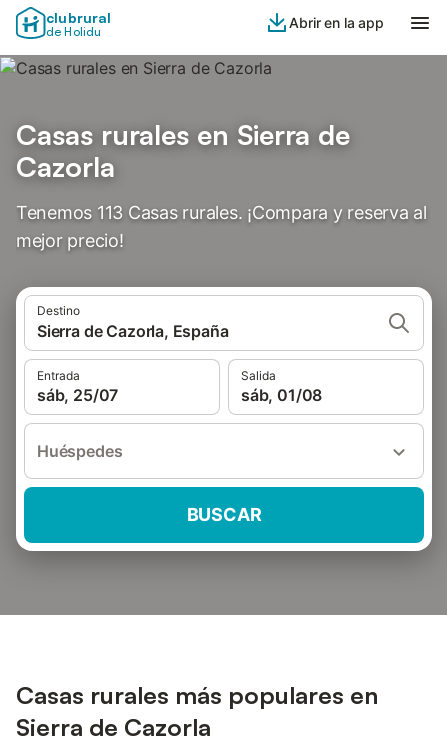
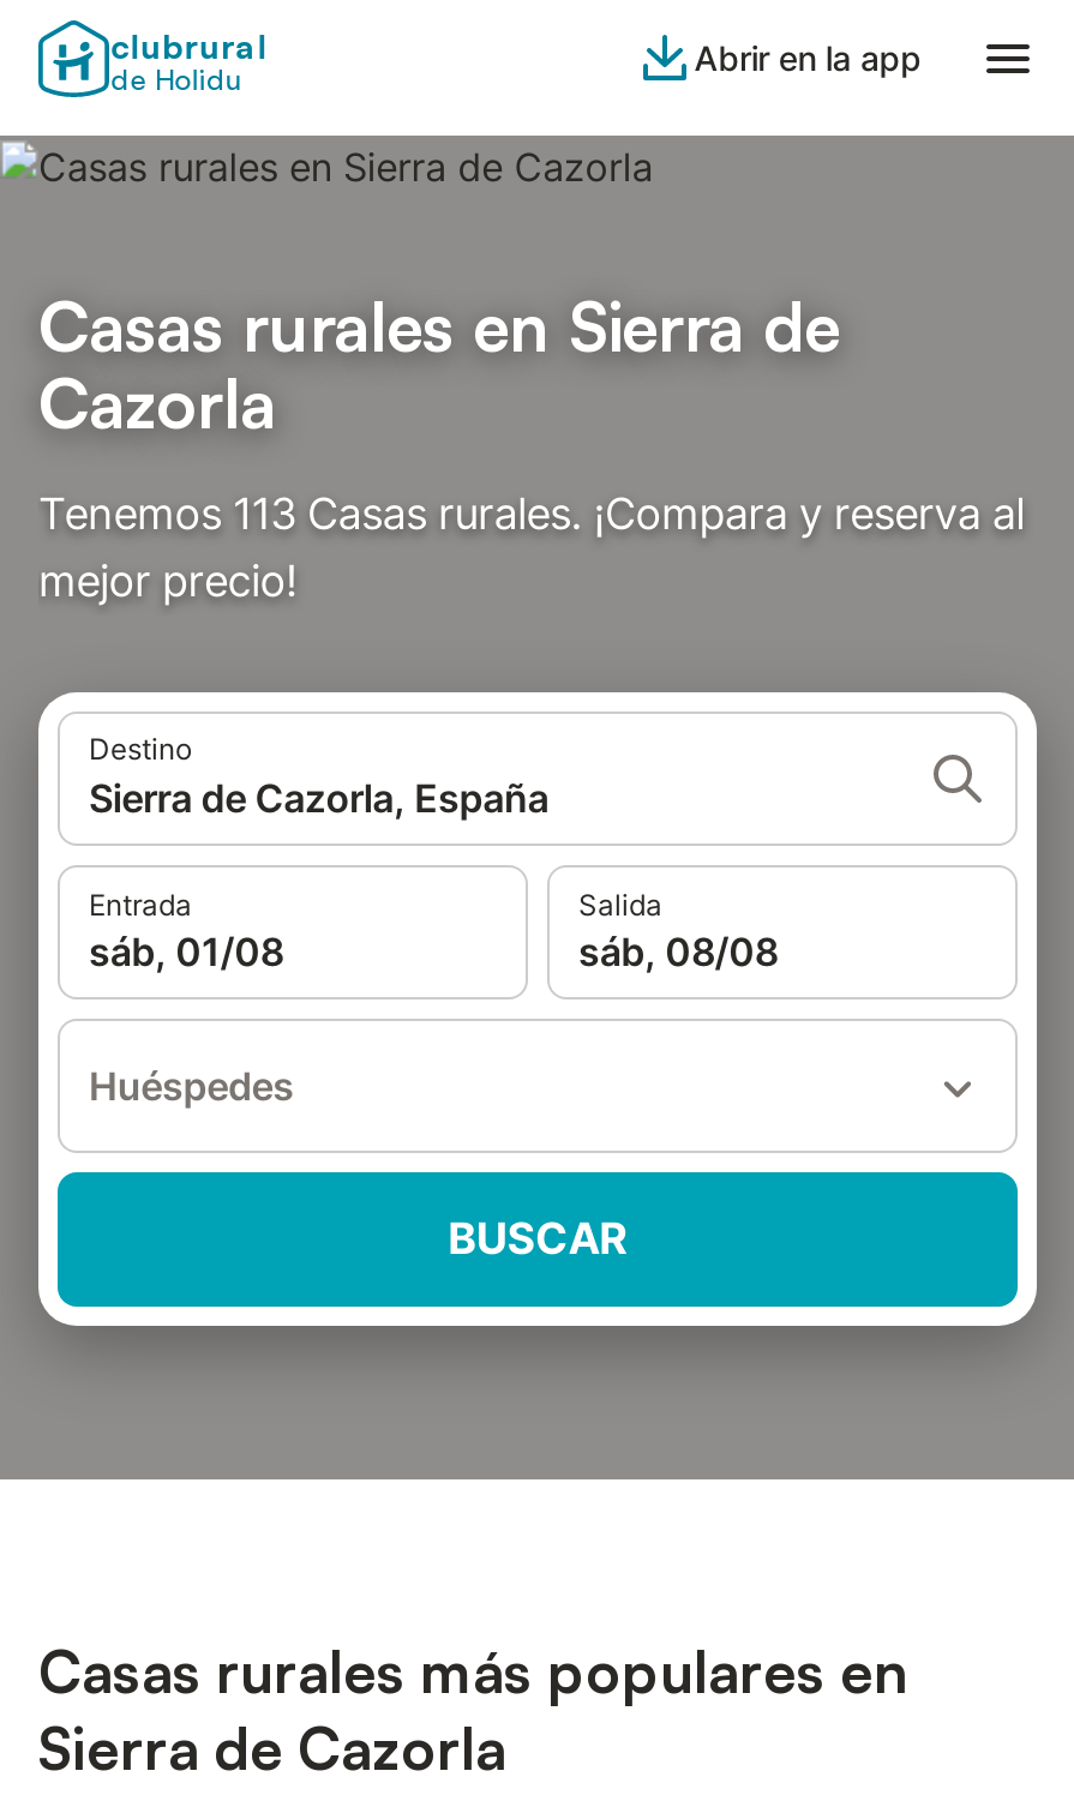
- sáb, 25/07
+ sáb, 01/08

- sáb, 01/08
+ sáb, 08/08
